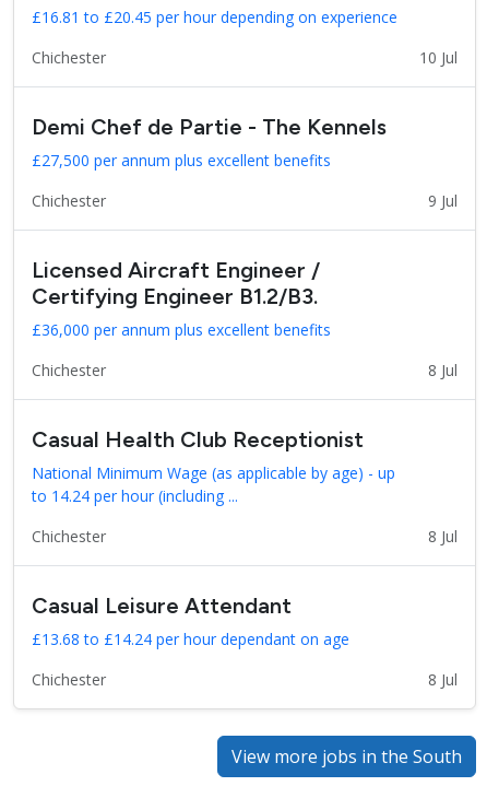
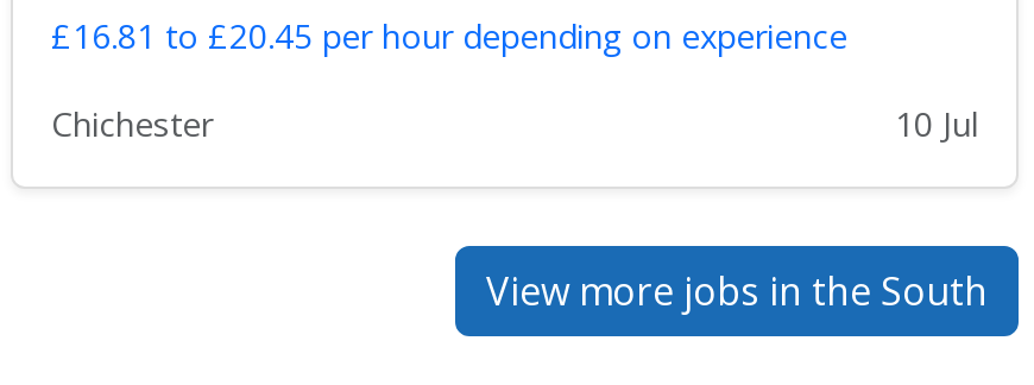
- Demi Chef de Partie - The Kennels
- £27,500 per annum plus excellent benefits
- Chichester
- 9 Jul
- Licensed Aircraft Engineer /
- Certifying Engineer B1.2/B3.
- £36,000 per annum plus excellent benefits
- Chichester
- 8 Jul
- Casual Health Club Receptionist
- National Minimum Wage (as applicable by age) - up
- to 14.24 per hour (including ...
- Chichester
- 8 Jul
- Casual Leisure Attendant
- £13.68 to £14.24 per hour dependant on age
- Chichester
- 8 Jul
